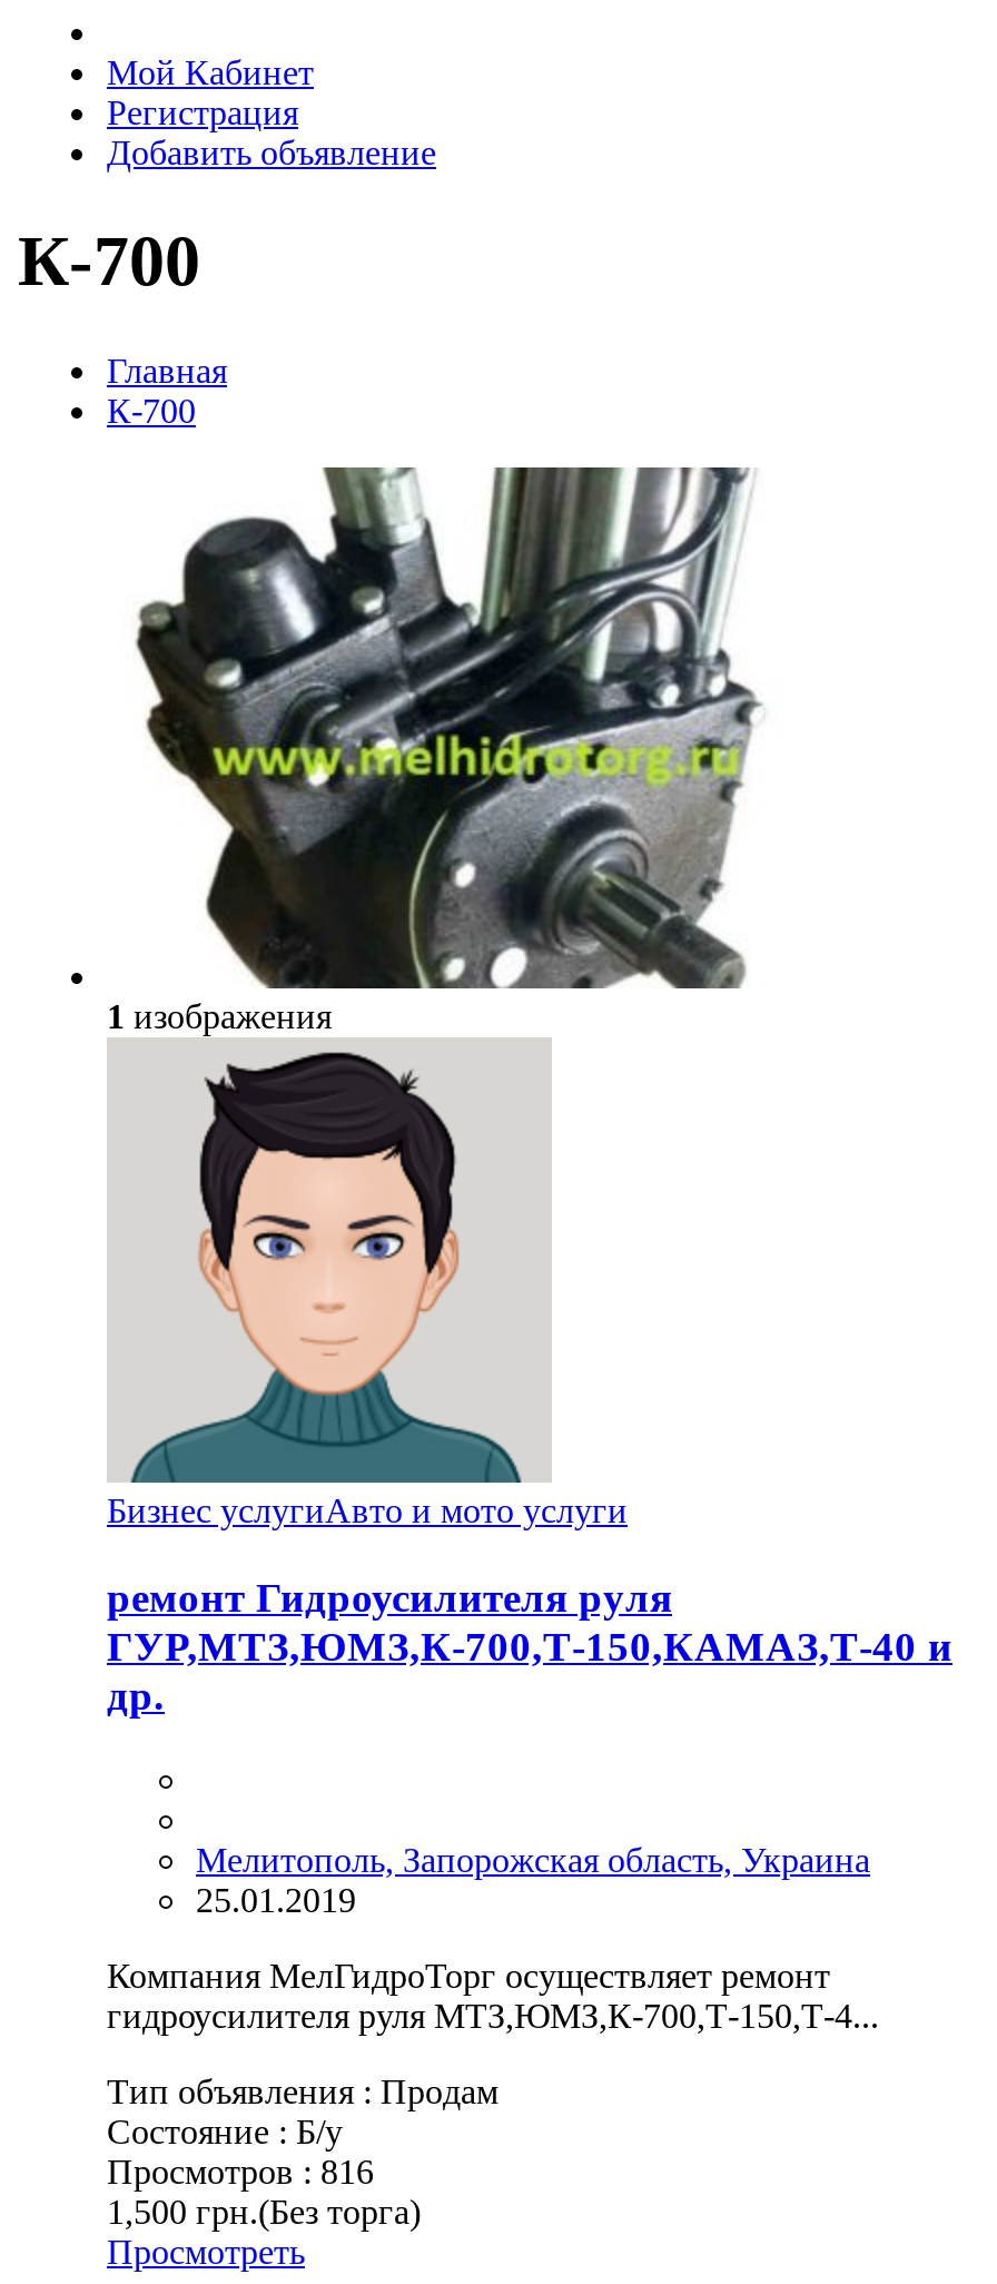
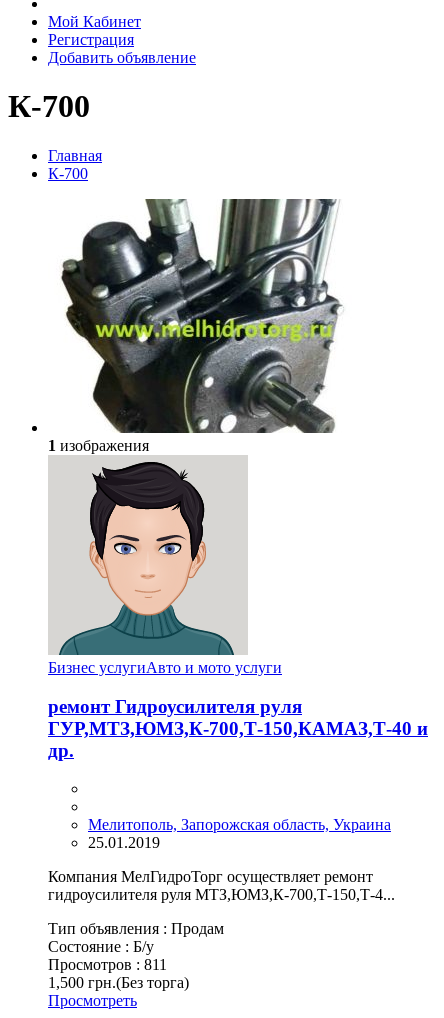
- Просмотров : 816
+ Просмотров : 811
